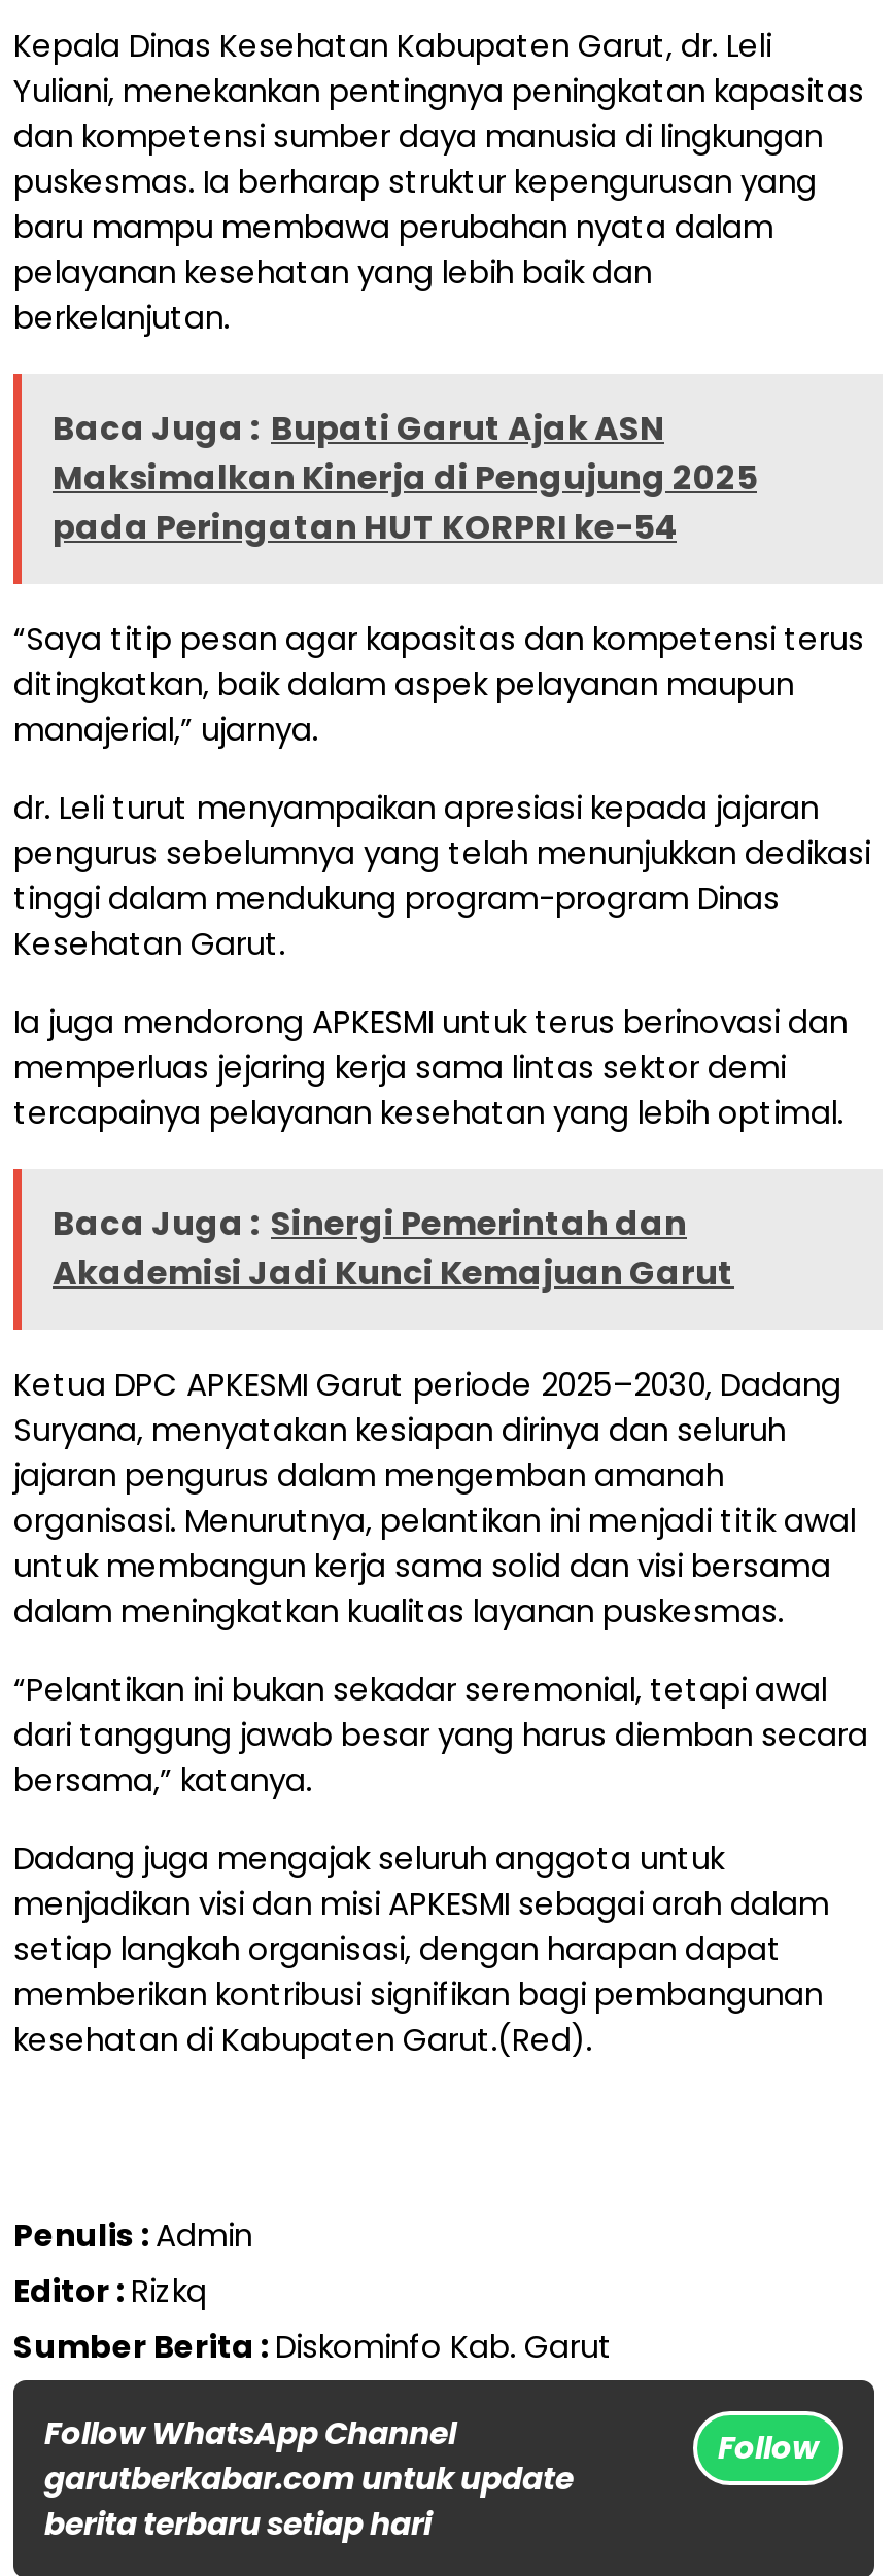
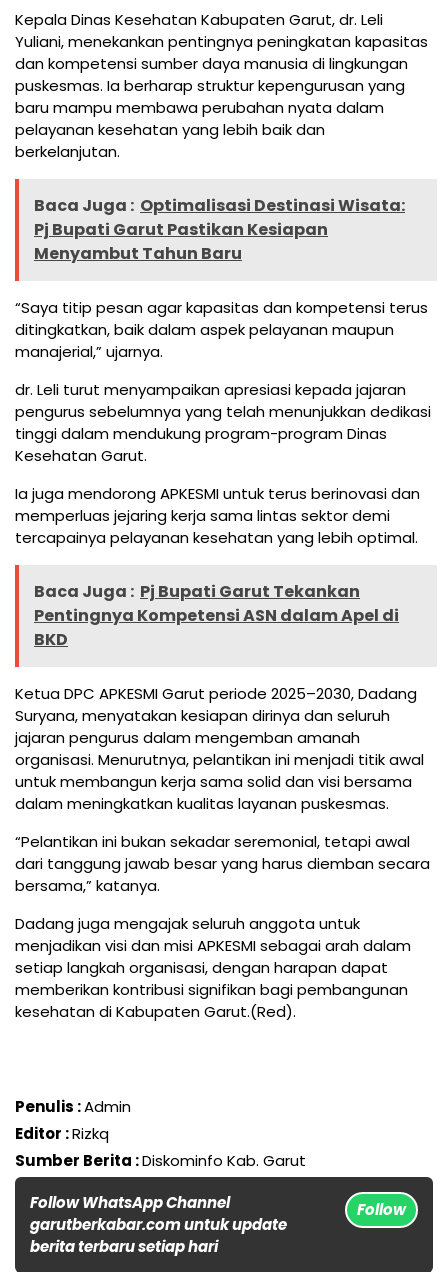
- Baca Juga : Bupati Garut Ajak ASN
- Maksimalkan Kinerja di Pengujung 2025
- pada Peringatan HUT KORPRI ke-54
+ Baca Juga : Optimalisasi Destinasi Wisata:
+ Pj Bupati Garut Pastikan Kesiapan
+ Menyambut Tahun Baru

- Baca Juga : Sinergi Pemerintah dan
- Akademisi Jadi Kunci Kemajuan Garut
+ Baca Juga : Pj Bupati Garut Tekankan
+ Pentingnya Kompetensi ASN dalam Apel di
+ BKD
